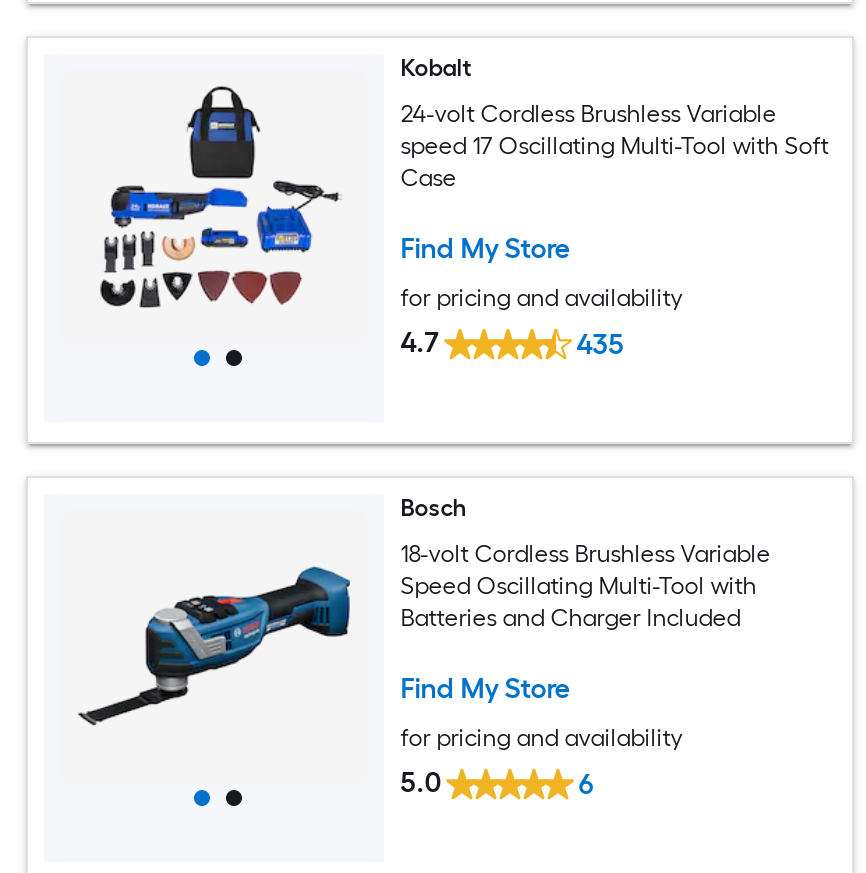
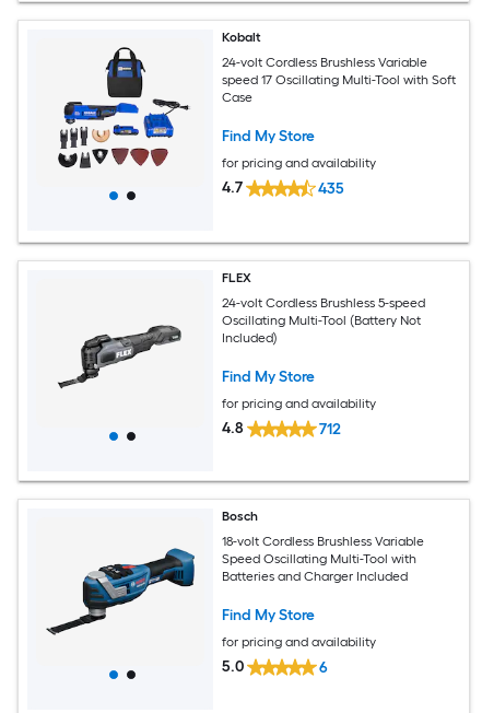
+ [image]
+ FLEX
+ 24-volt Cordless Brushless 5-speed
+ Oscillating Multi-Tool (Battery Not
+ Included)
+ Find My Store
+ for pricing and availability
+ 4.8
+ 712
